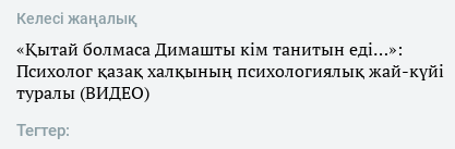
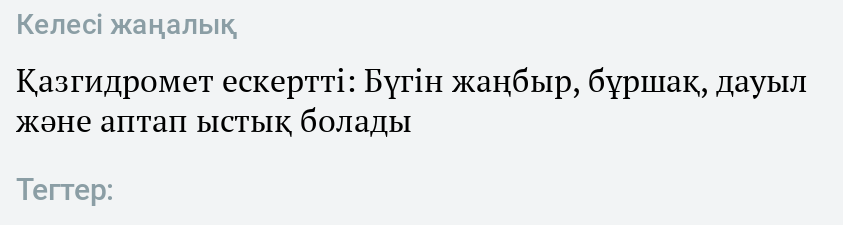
- «Қытай болмаса Димашты кім танитын еді…»:
- Психолог қазақ халқының психологиялық жай-күйі
- туралы (ВИДЕО)
+ Қазгидромет ескертті: Бүгін жаңбыр, бұршақ, дауыл
+ және аптап ыстық болады
